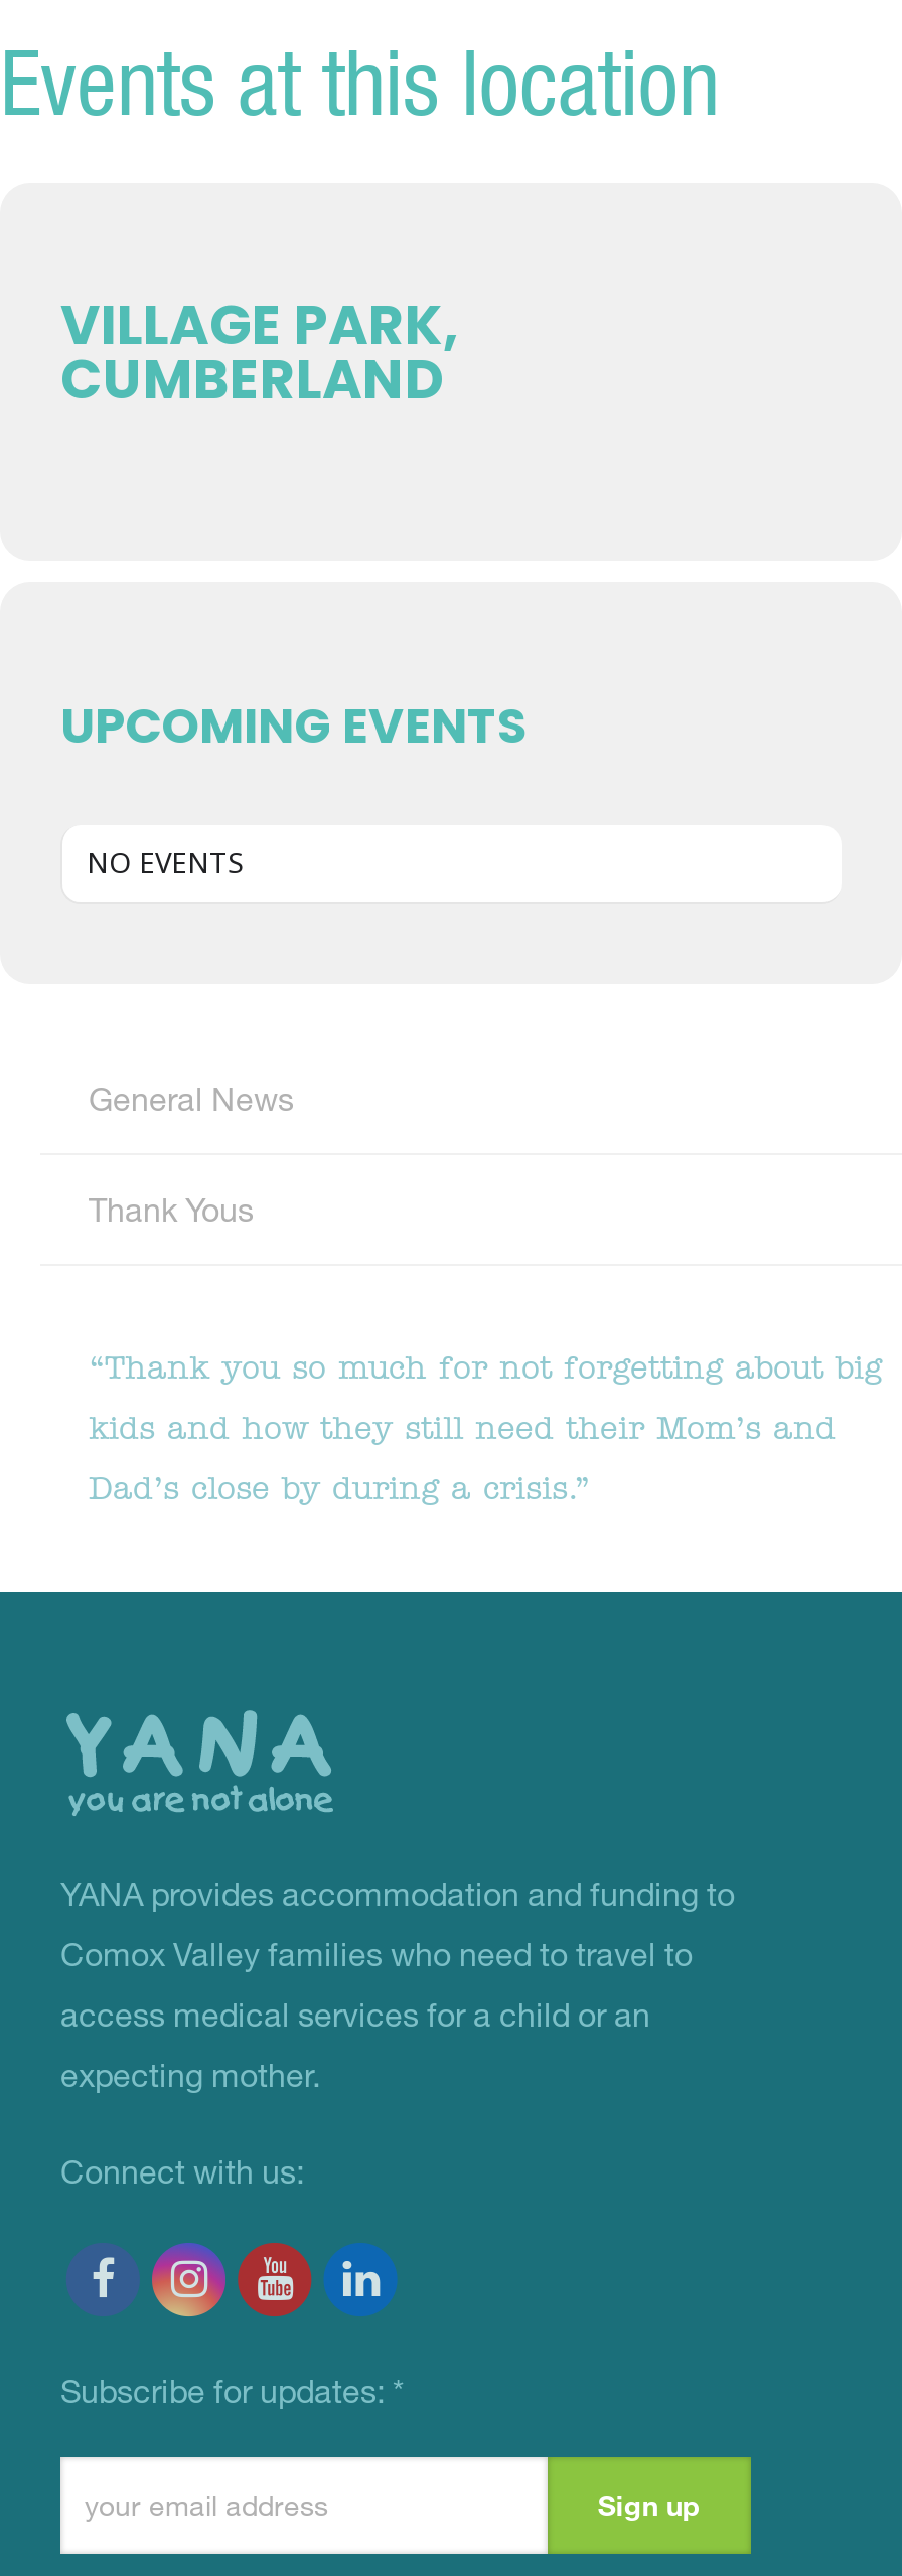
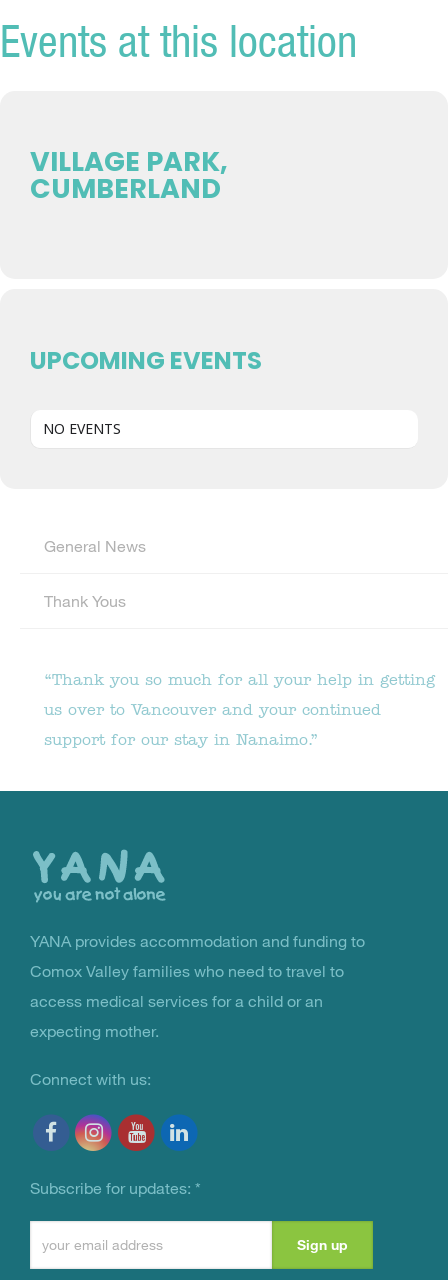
- “Thank you so much for not forgetting about big
- kids and how they still need their Mom’s and
- Dad’s close by during a crisis.”
+ “Thank you so much for all your help in getting
+ us over to Vancouver and your continued
+ support for our stay in Nanaimo.”
